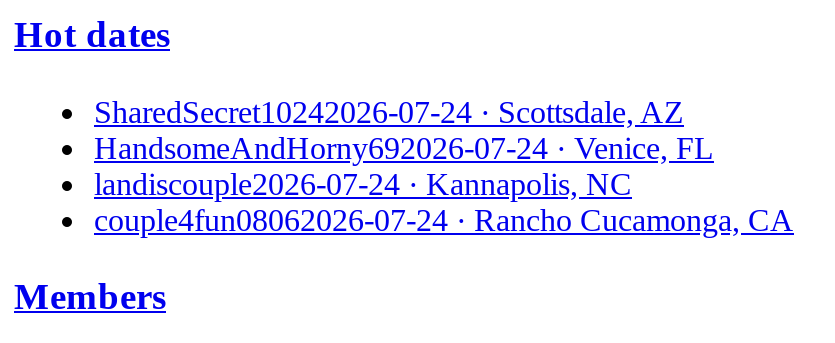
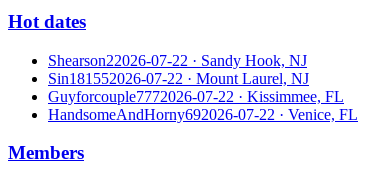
- SharedSecret10242026-07-24 · Scottsdale, AZ
- HandsomeAndHorny692026-07-24 · Venice, FL
- landiscouple2026-07-24 · Kannapolis, NC
- couple4fun08062026-07-24 · Rancho Cucamonga, CA
+ Shearson22026-07-22 · Sandy Hook, NJ
+ Sin181552026-07-22 · Mount Laurel, NJ
+ Guyforcouple7772026-07-22 · Kissimmee, FL
+ HandsomeAndHorny692026-07-22 · Venice, FL
